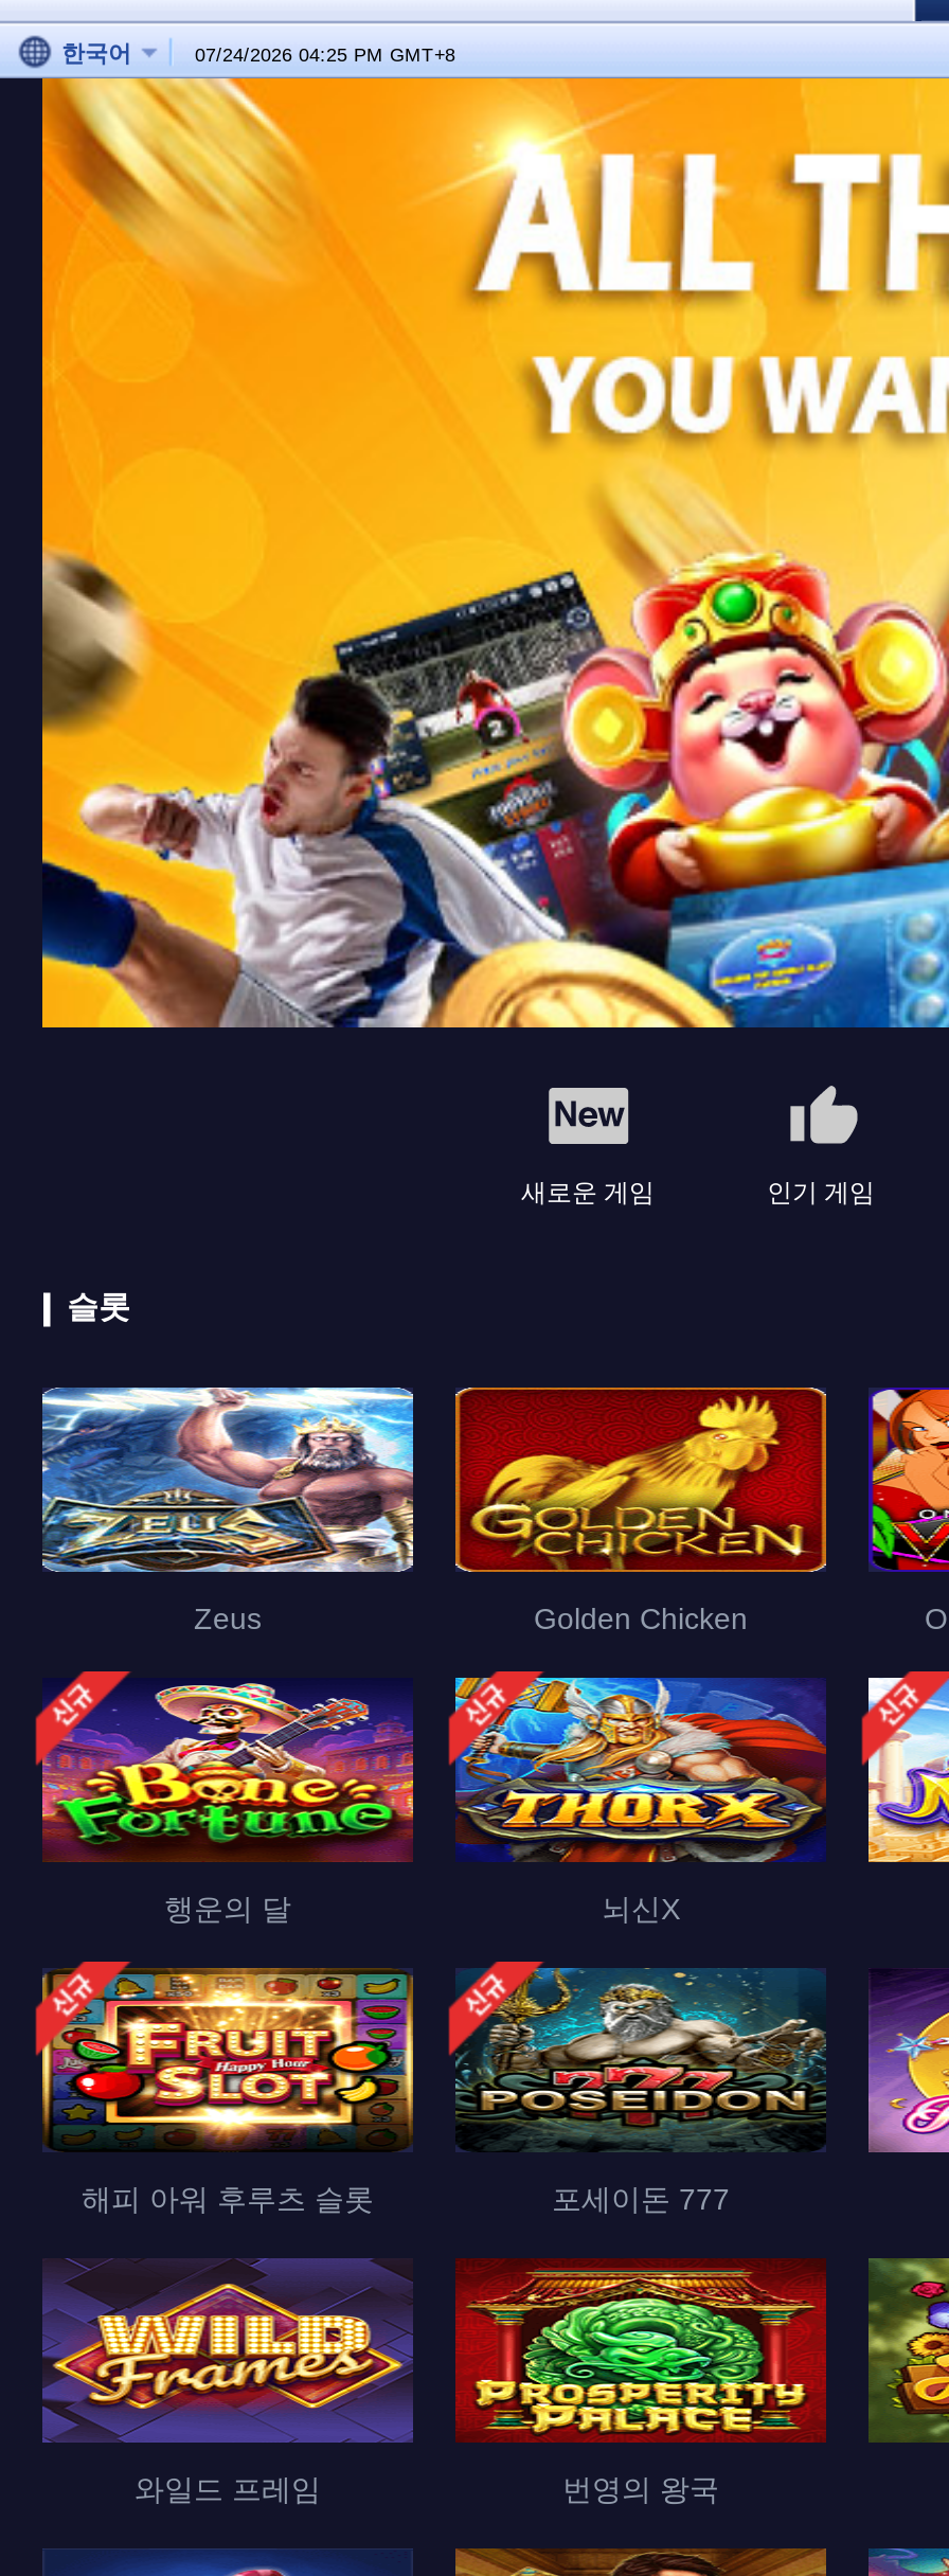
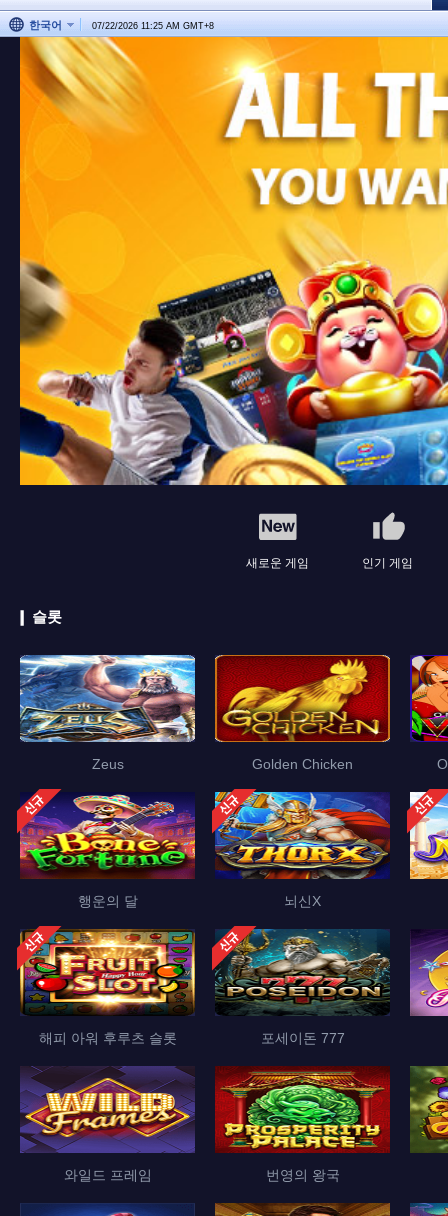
- 07/24/2026 04:25 PM GMT+8
+ 07/22/2026 11:25 AM GMT+8
